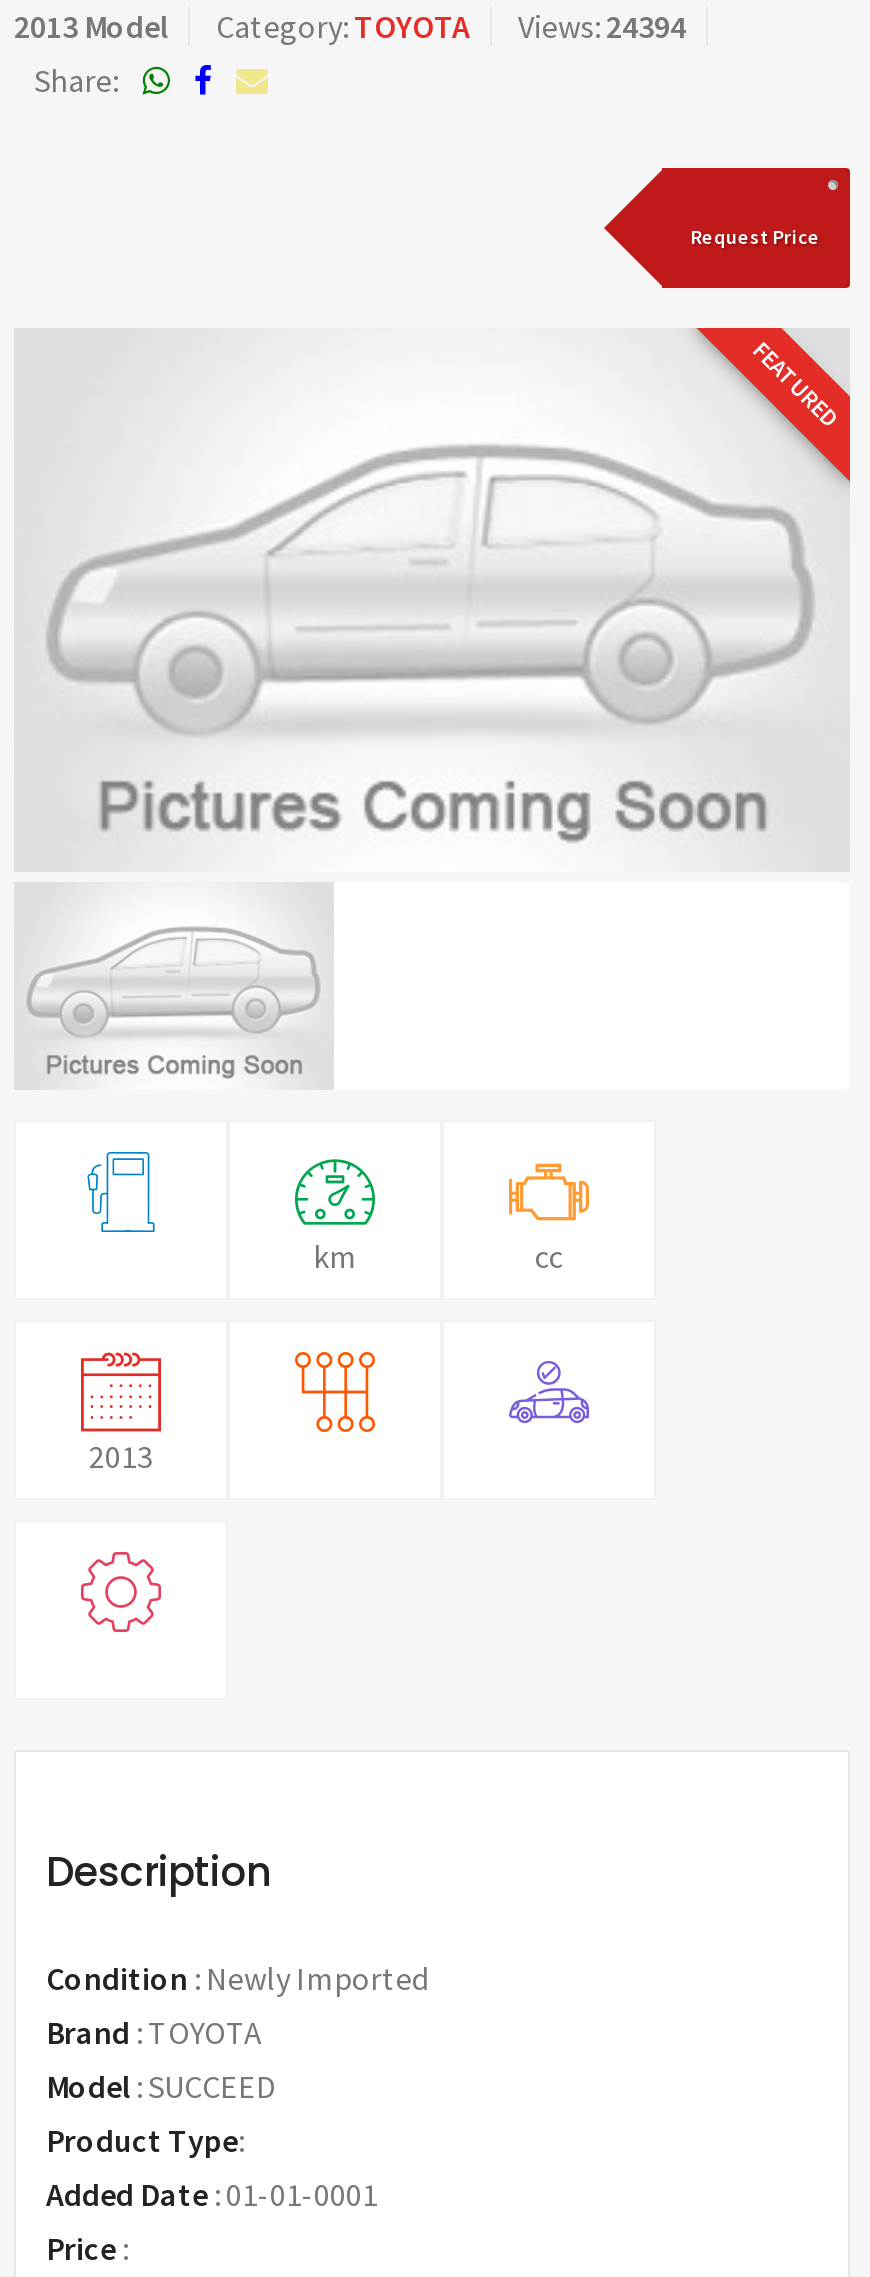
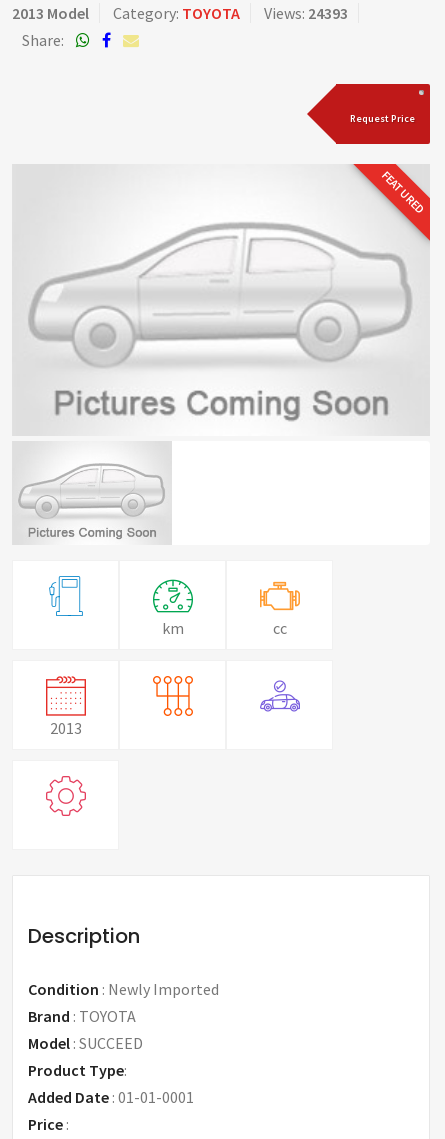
- 2013 Model Category: TOYOTA Views: 24394
+ 2013 Model Category: TOYOTA Views: 24393
